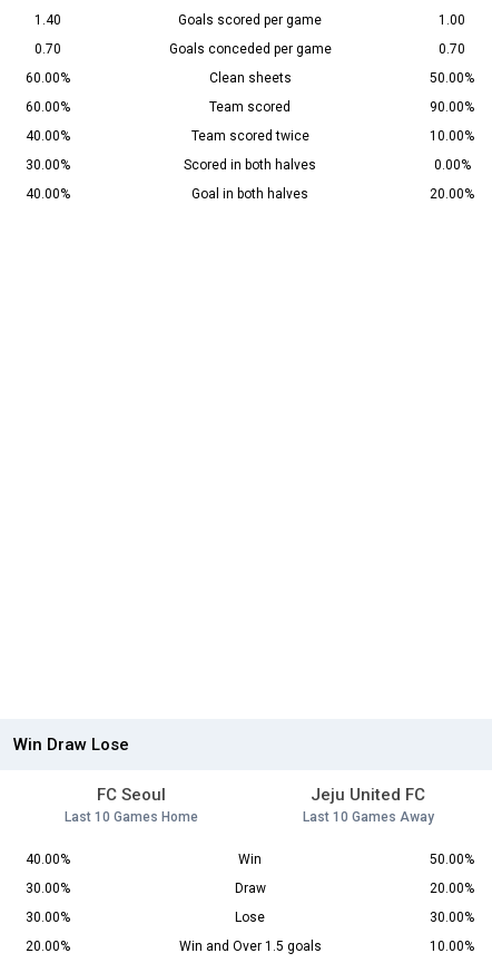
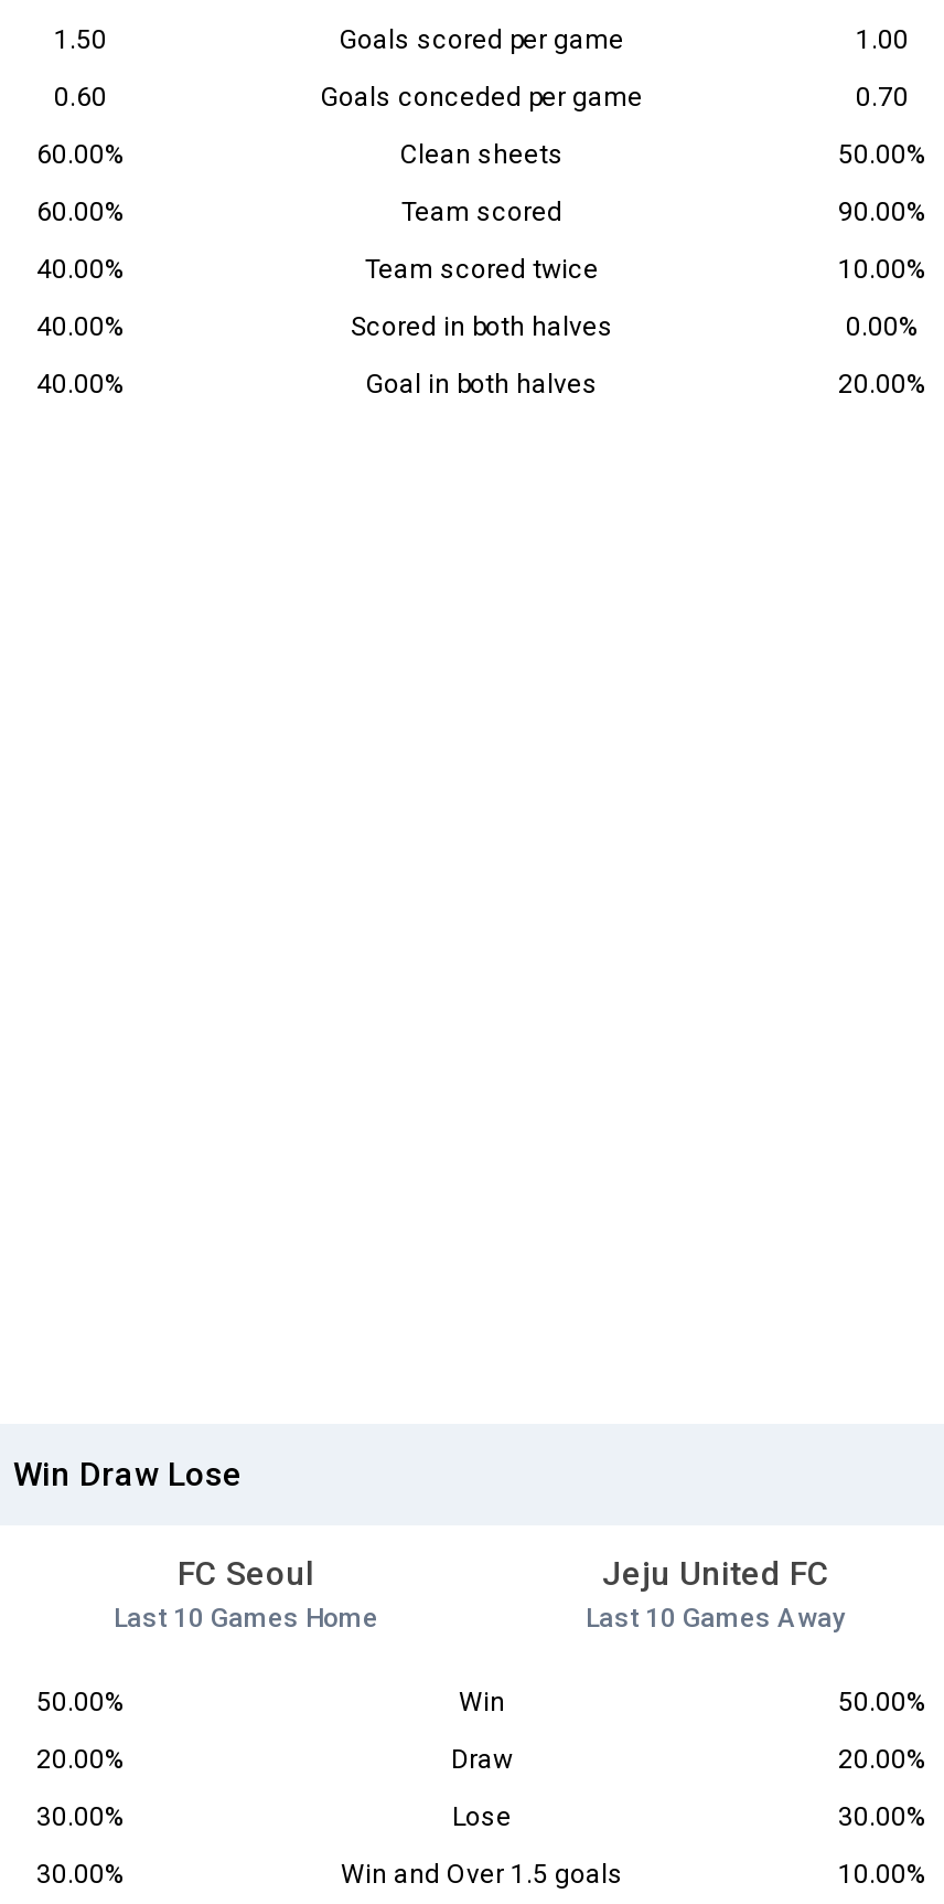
- 1.40
+ 1.50

- 0.70
+ 0.60

- 30.00%
+ 40.00%

- 40.00%
+ 50.00%

- 30.00%
+ 20.00%

- 20.00%
+ 30.00%
